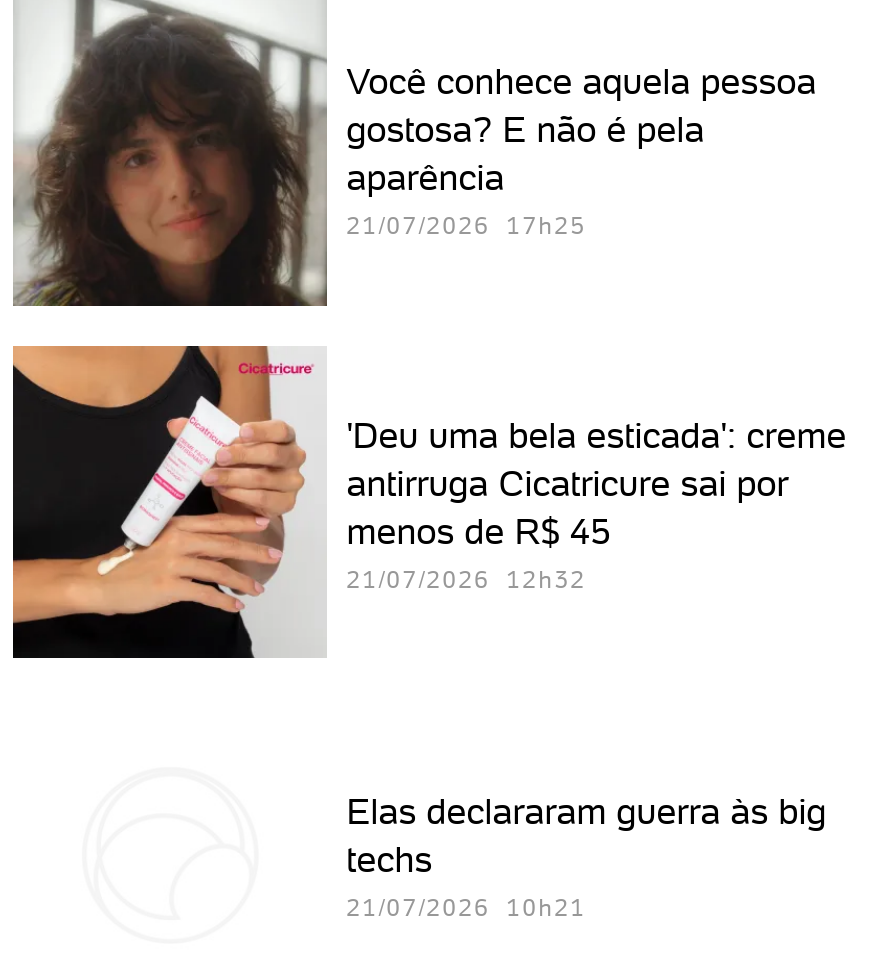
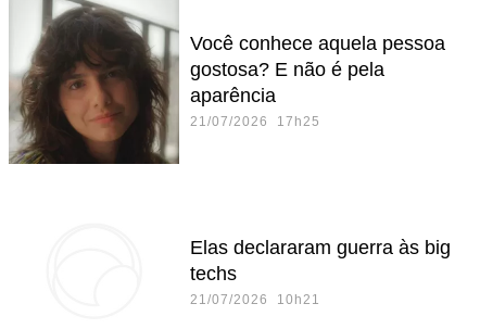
- [image]
- 'Deu uma bela esticada': creme
- antirruga Cicatricure sai por
- menos de R$ 45
- 21/07/2026 12h32
